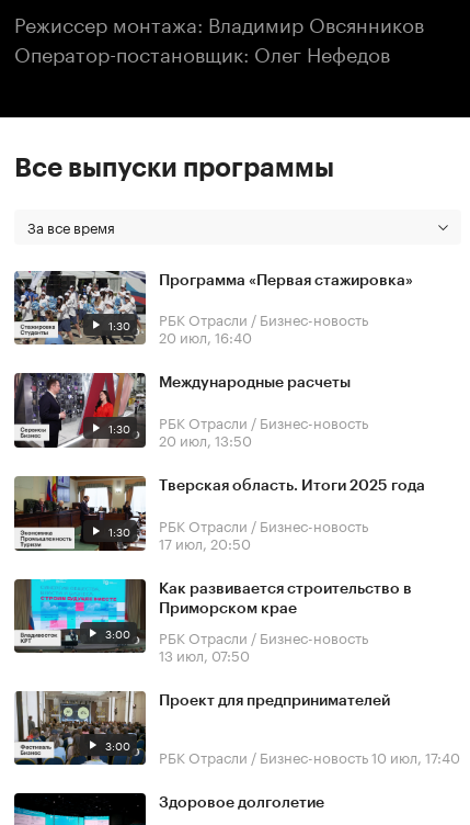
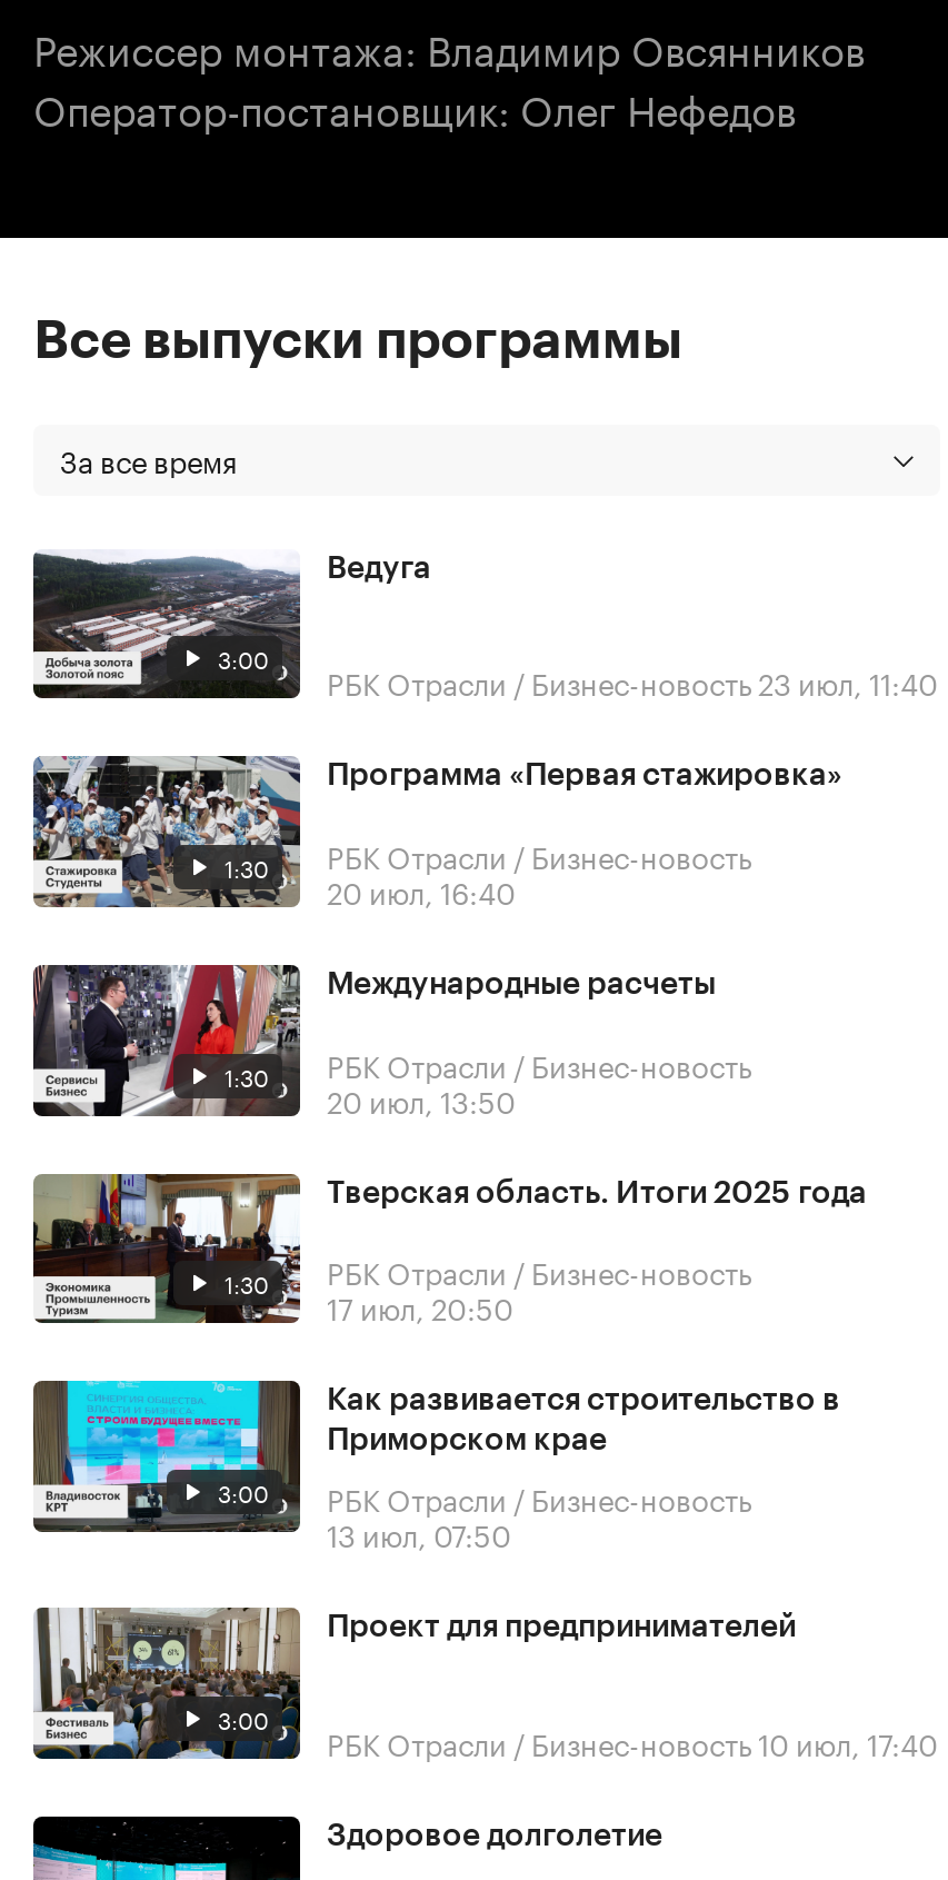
+ [image]
+ 3:00

+ Ведуга
+ РБК Отрасли / Бизнес-новость 23 июл, 11:40
